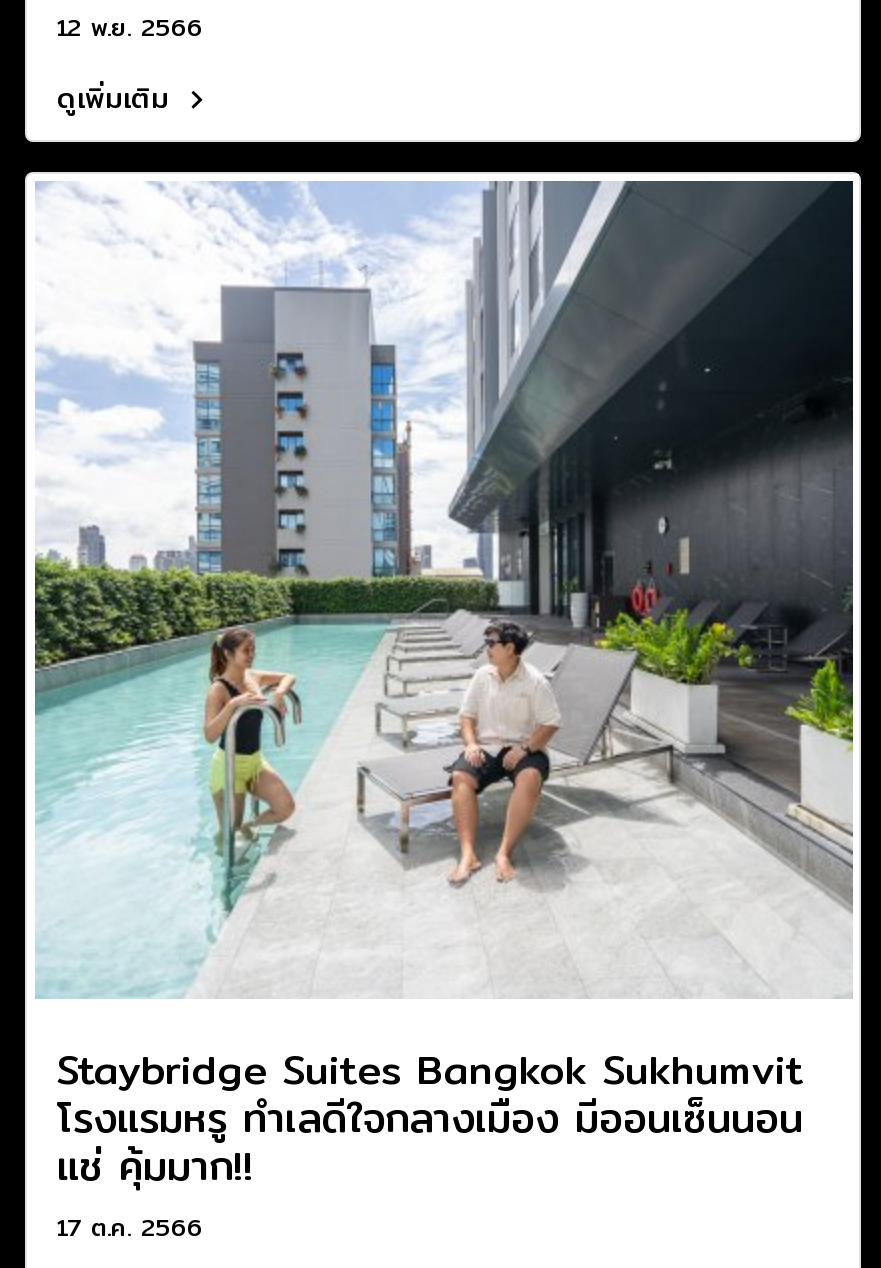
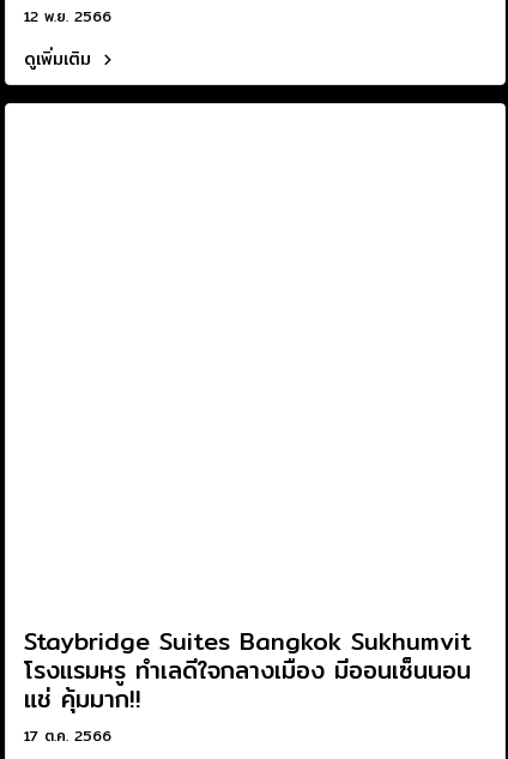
- [image]
